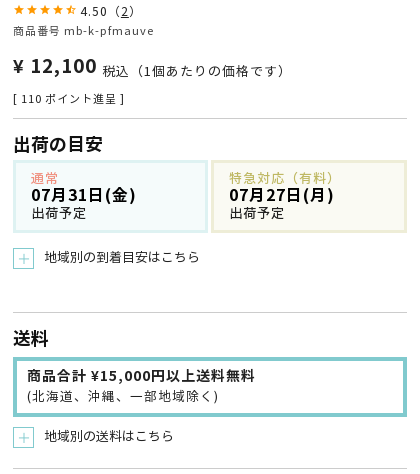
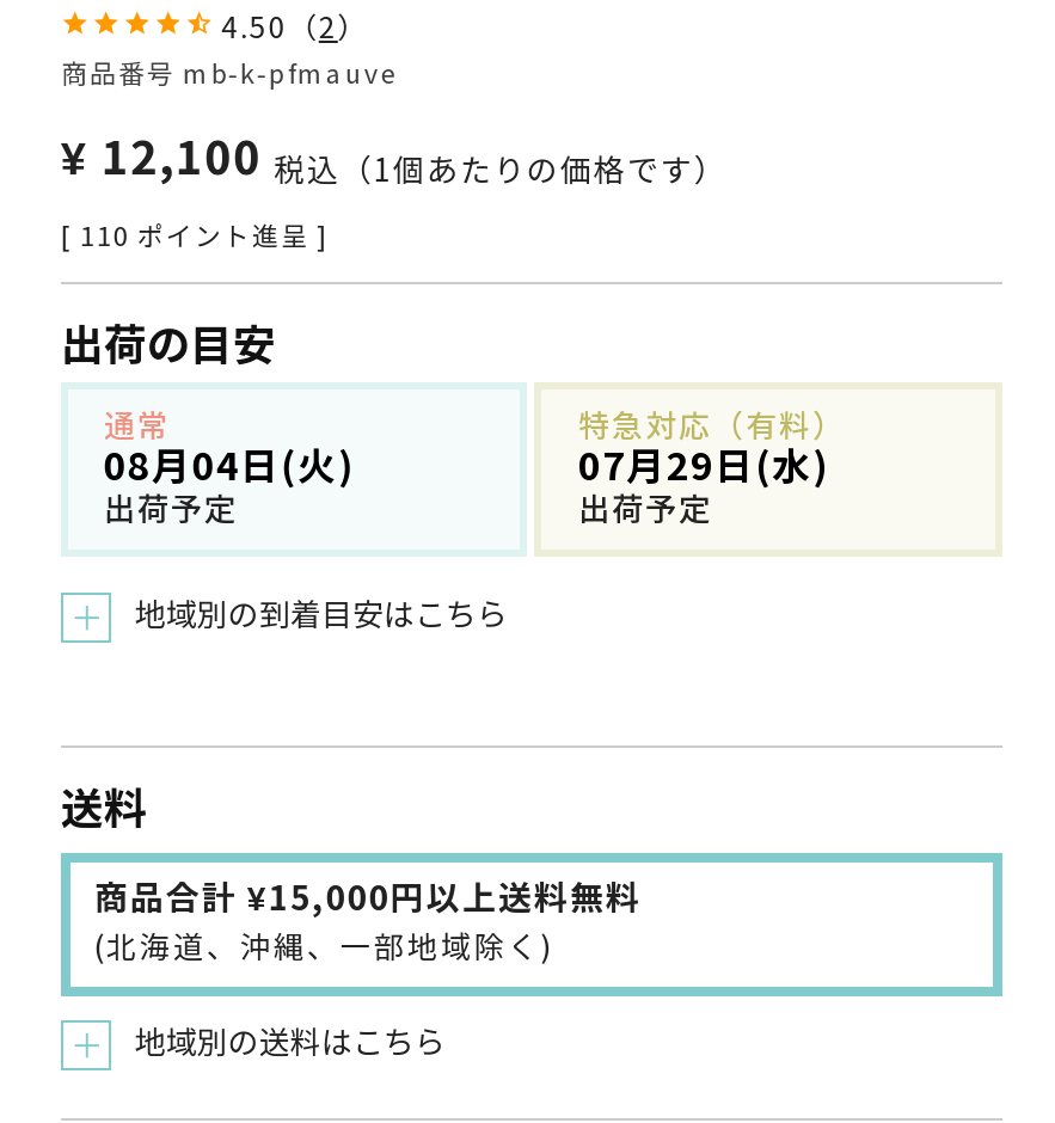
- 07月31日(金)
+ 08月04日(火)

- 07月27日(月)
+ 07月29日(水)
